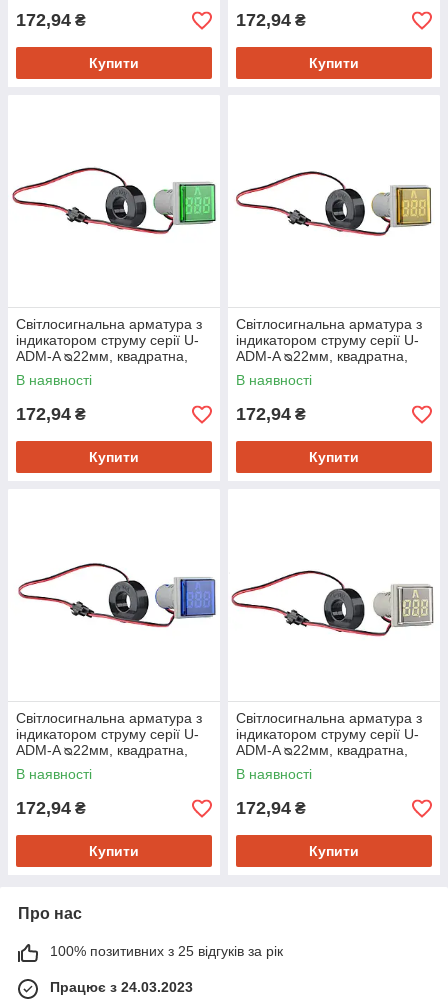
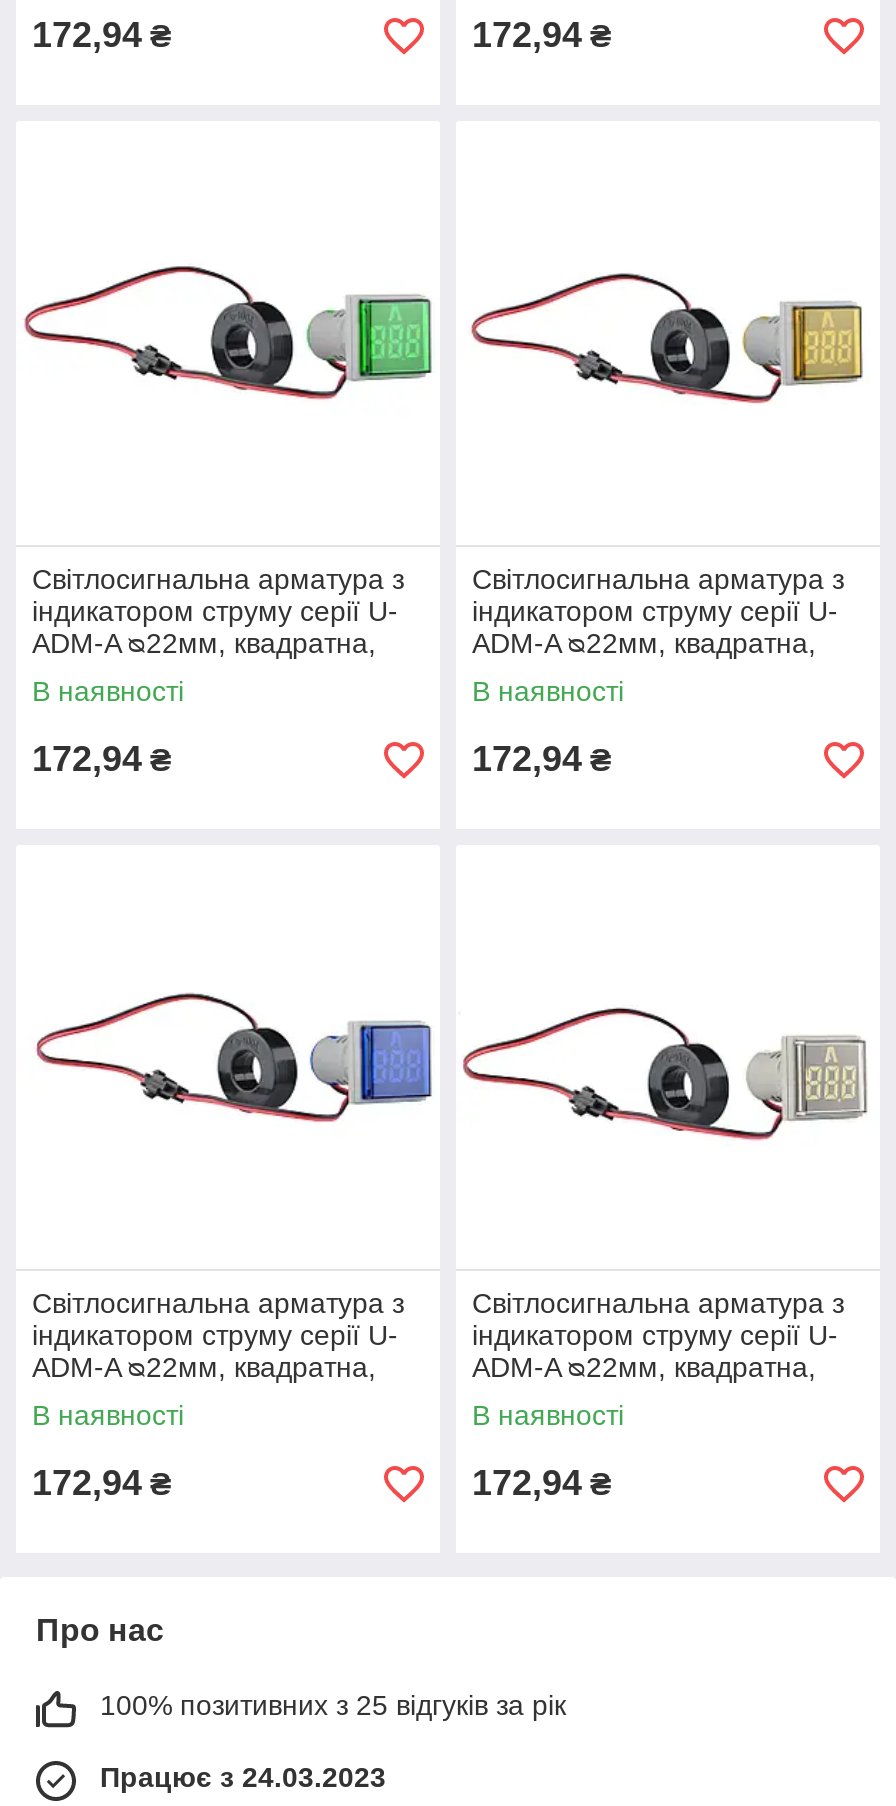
- Купити

- Купити

- Купити

- Купити

- Купити

- Купити
